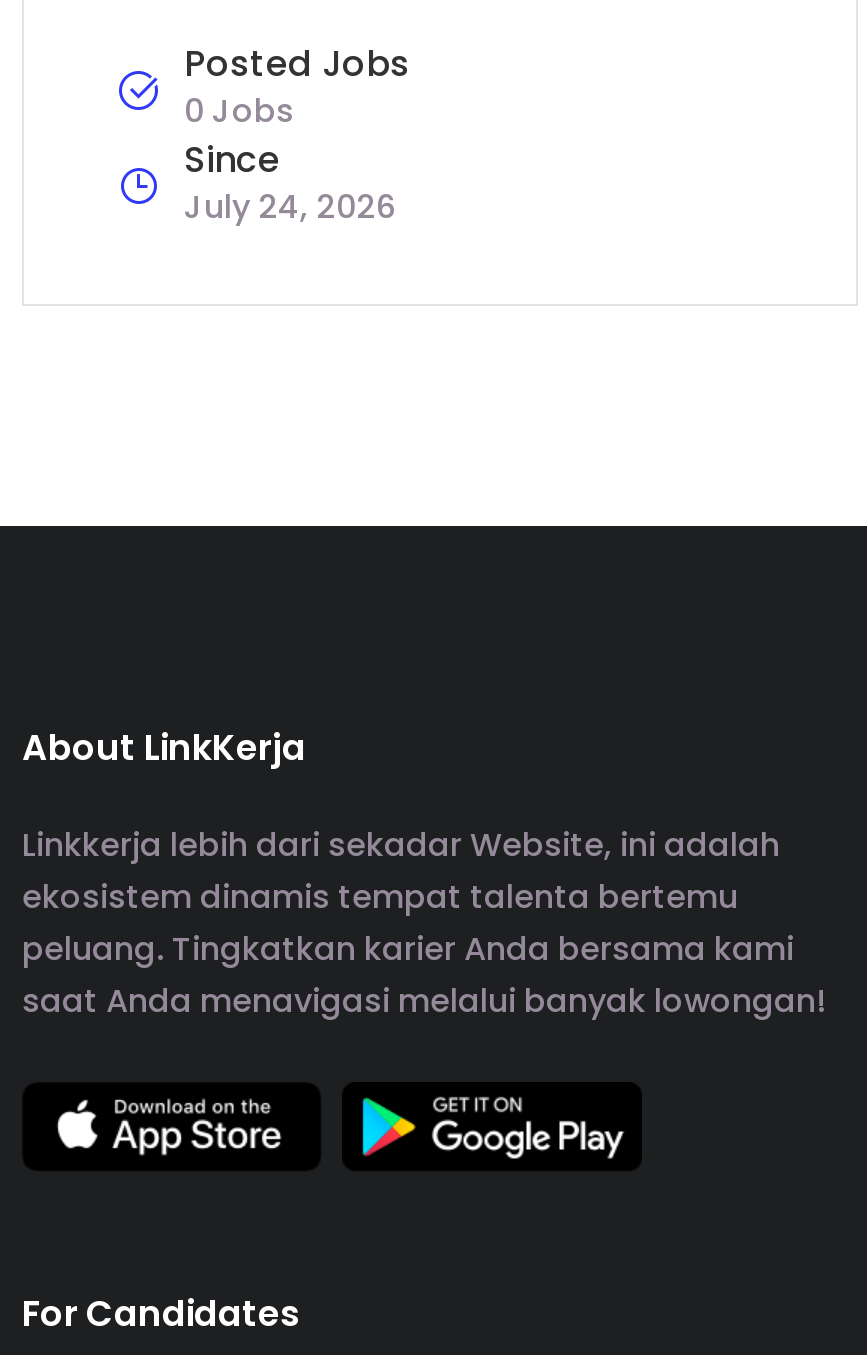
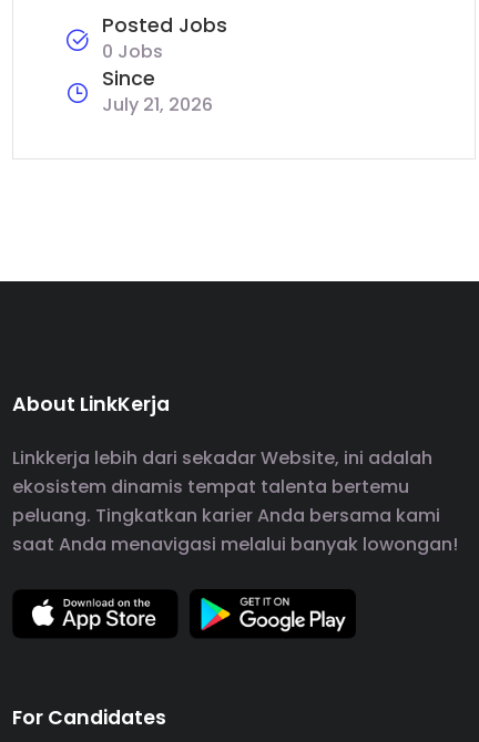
- July 24, 2026
+ July 21, 2026
